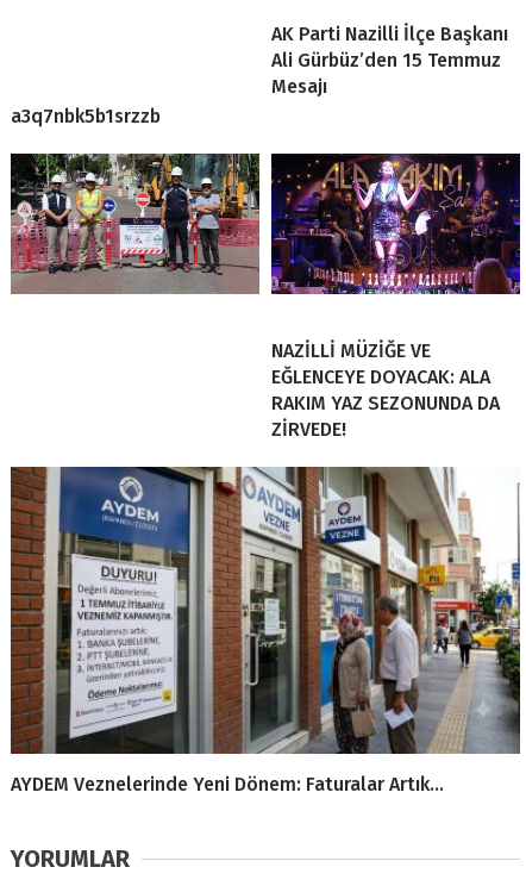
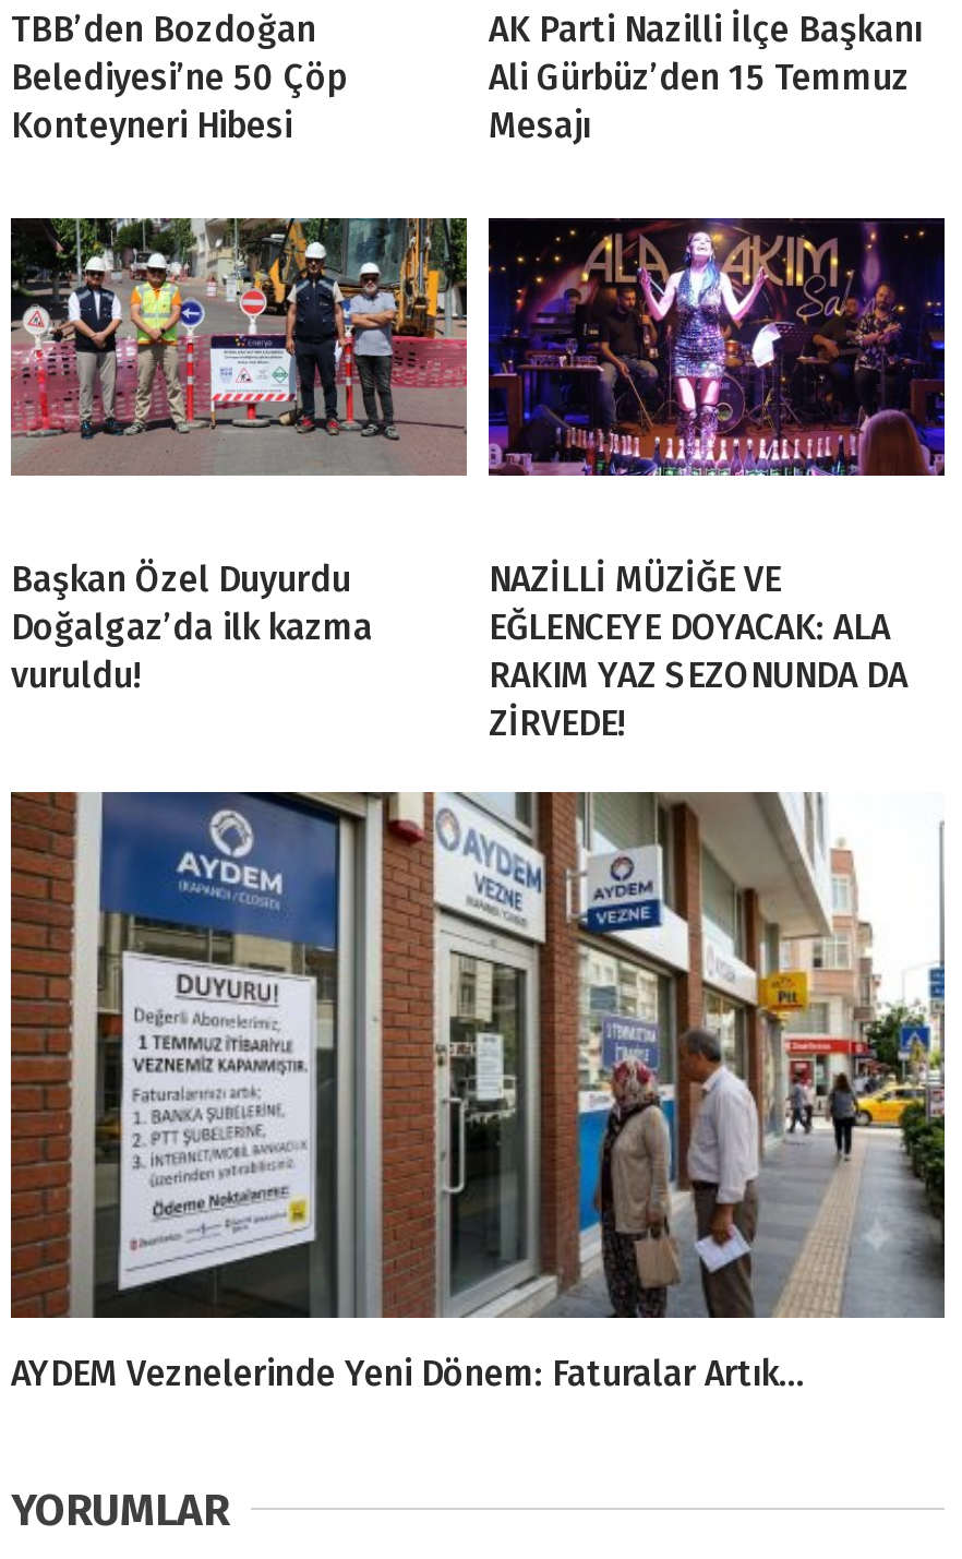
- a3q7nbk5b1srzzb
+ TBB’den Bozdoğan
+ Belediyesi’ne 50 Çöp
+ Konteyneri Hibesi

+ Başkan Özel Duyurdu
+ Doğalgaz’da ilk kazma
+ vuruldu!
